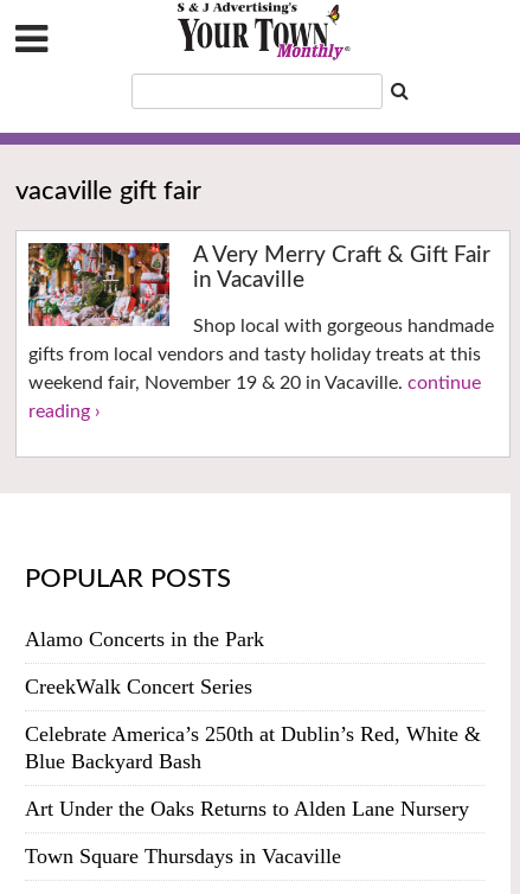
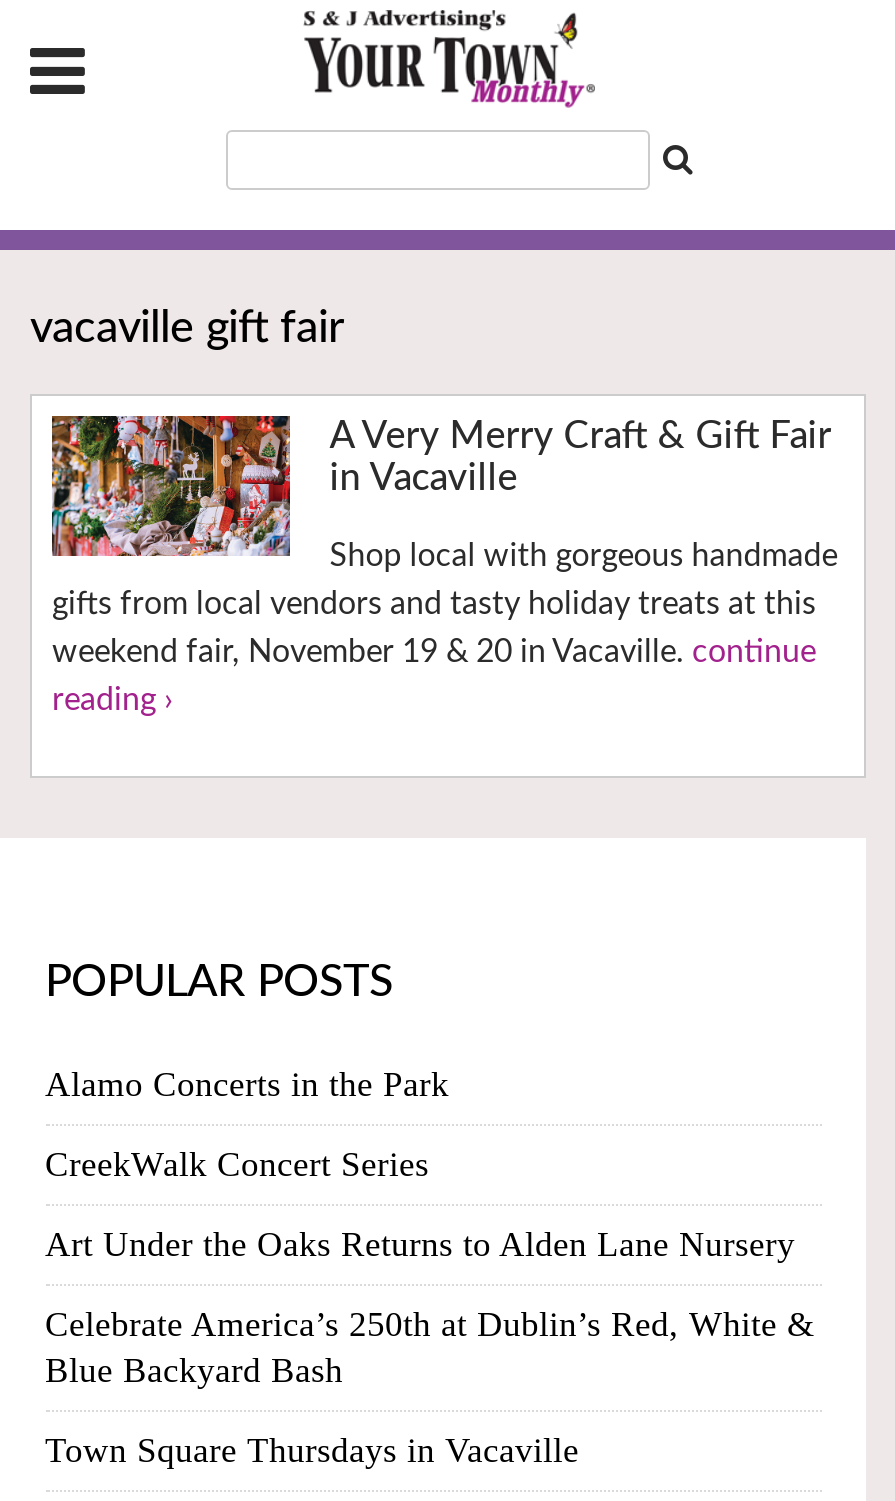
moved down: Celebrate America’s 250th at Dublin’s Red, White & | Blue Backyard Bash

moved up: Art Under the Oaks Returns to Alden Lane Nursery
